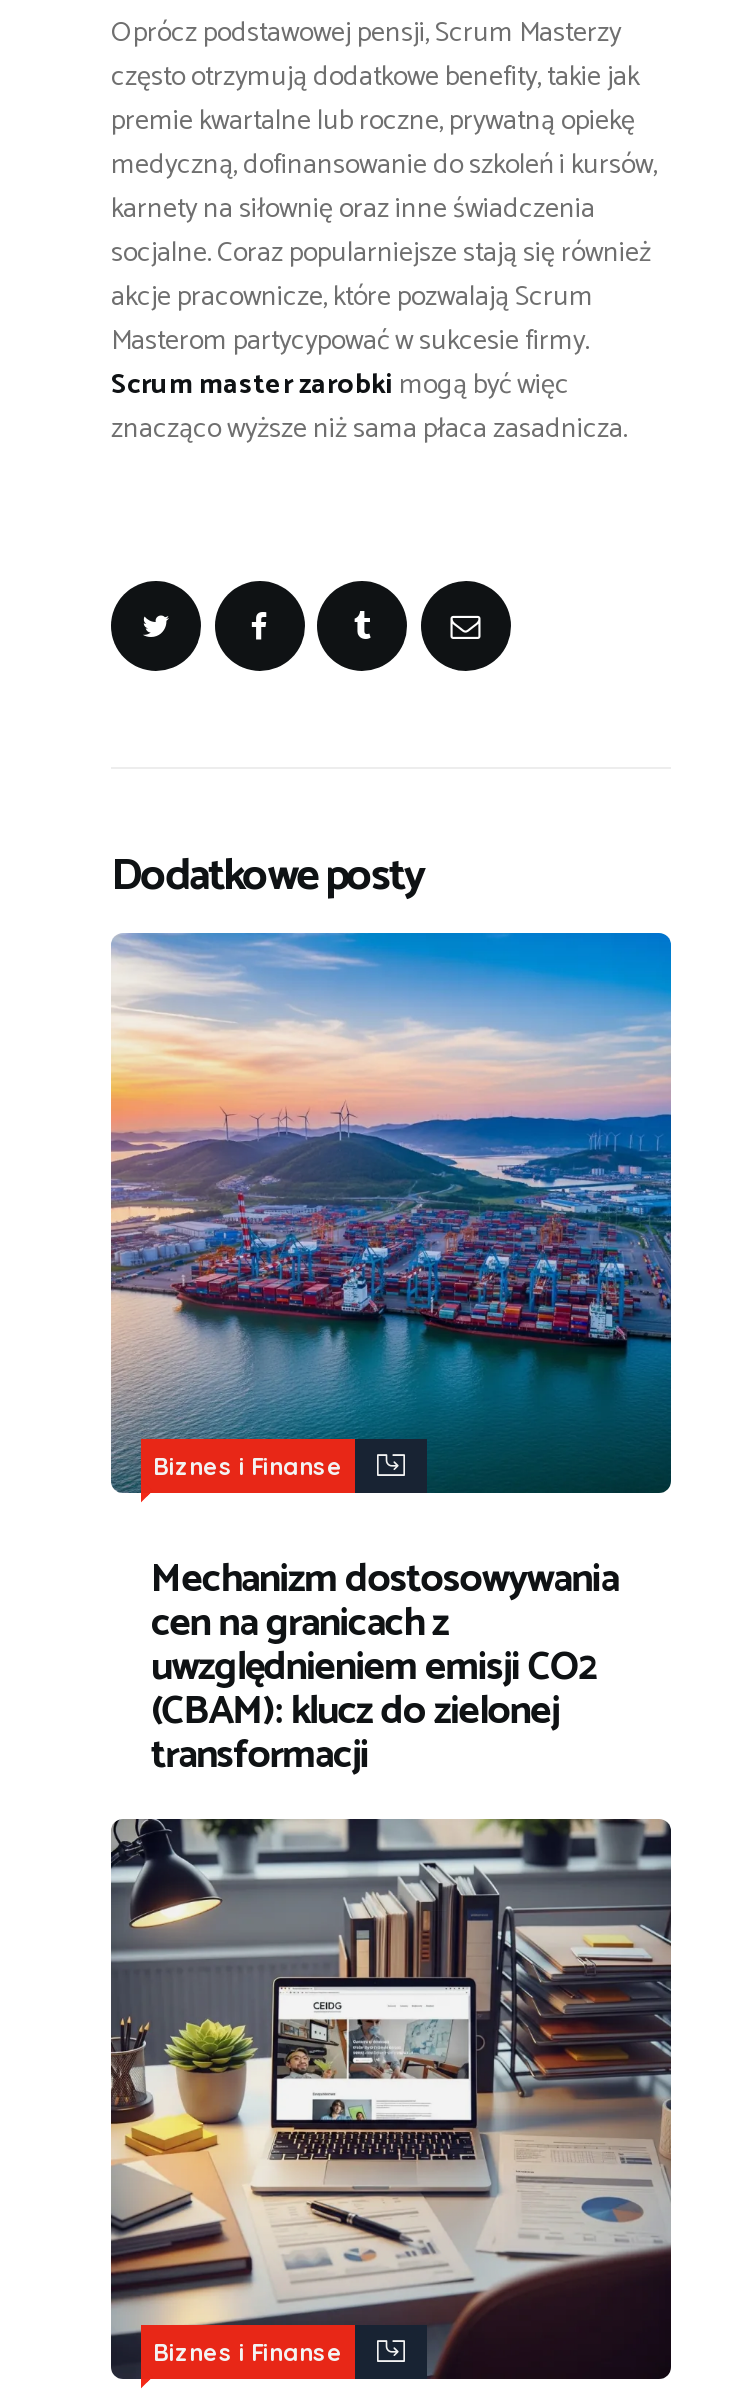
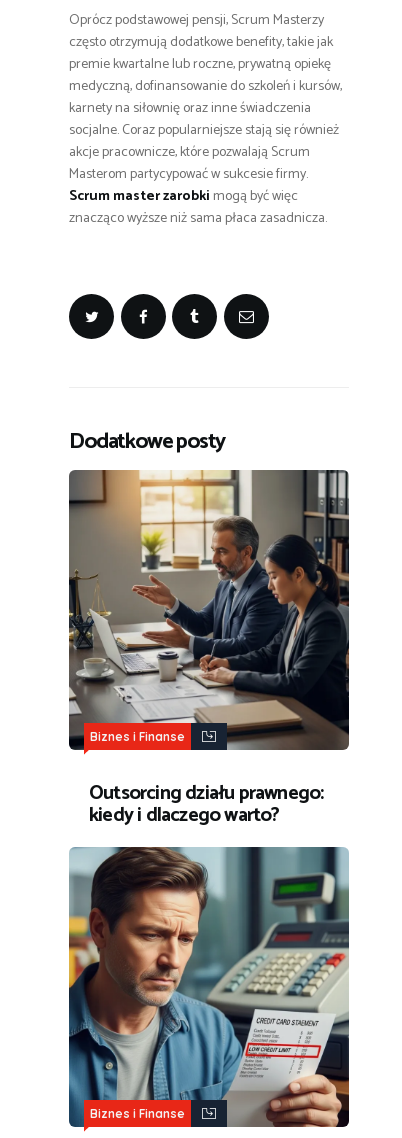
- [image]
- Mechanizm dostosowywania
- cen na granicach z
- uwzględnieniem emisji CO2
- (CBAM): klucz do zielonej
- transformacji
+ [image]
+ Outsorcing działu prawnego:
+ kiedy i dlaczego warto?

- [image]
+ [image]
